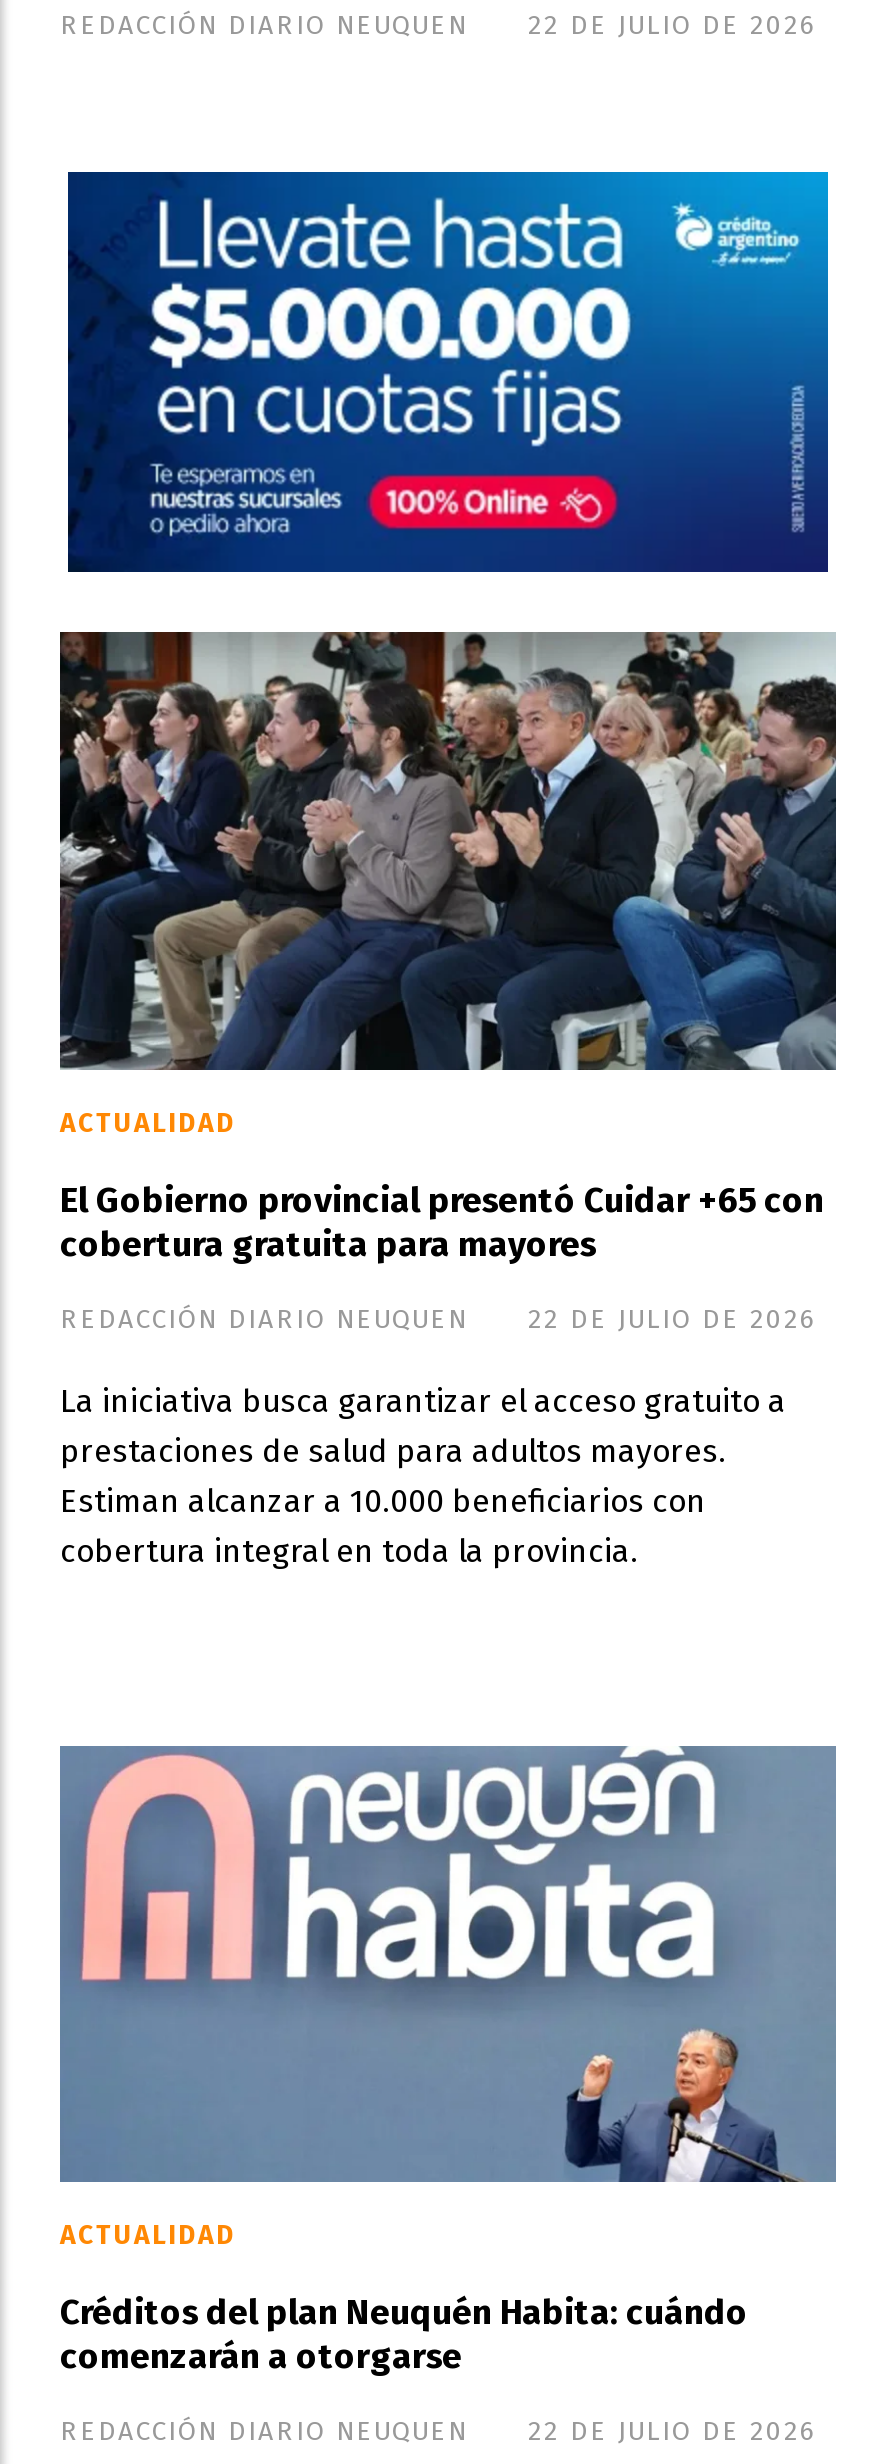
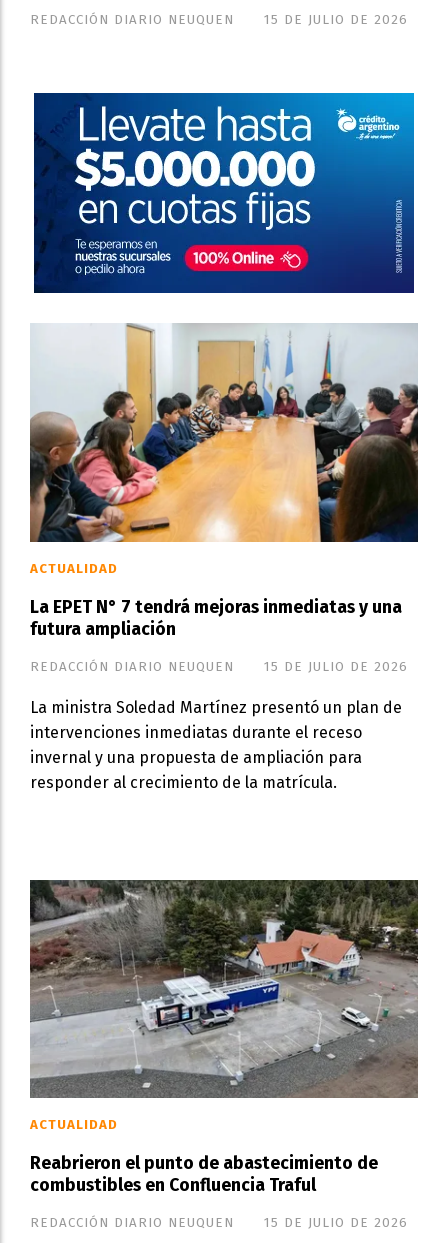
- REDACCIÓN DIARIO NEUQUEN 22 DE JULIO DE 2026
+ REDACCIÓN DIARIO NEUQUEN 15 DE JULIO DE 2026

- [image]
+ [image]

- El Gobierno provincial presentó Cuidar +65 con
- cobertura gratuita para mayores
+ La EPET N° 7 tendrá mejoras inmediatas y una
+ futura ampliación

- REDACCIÓN DIARIO NEUQUEN 22 DE JULIO DE 2026
+ REDACCIÓN DIARIO NEUQUEN 15 DE JULIO DE 2026

- La iniciativa busca garantizar el acceso gratuito a
- prestaciones de salud para adultos mayores.
- Estiman alcanzar a 10.000 beneficiarios con
- cobertura integral en toda la provincia.
+ La ministra Soledad Martínez presentó un plan de
+ intervenciones inmediatas durante el receso
+ invernal y una propuesta de ampliación para
+ responder al crecimiento de la matrícula.

- [image]
+ [image]

- Créditos del plan Neuquén Habita: cuándo
- comenzarán a otorgarse
+ Reabrieron el punto de abastecimiento de
+ combustibles en Confluencia Traful

- REDACCIÓN DIARIO NEUQUEN 22 DE JULIO DE 2026
+ REDACCIÓN DIARIO NEUQUEN 15 DE JULIO DE 2026
